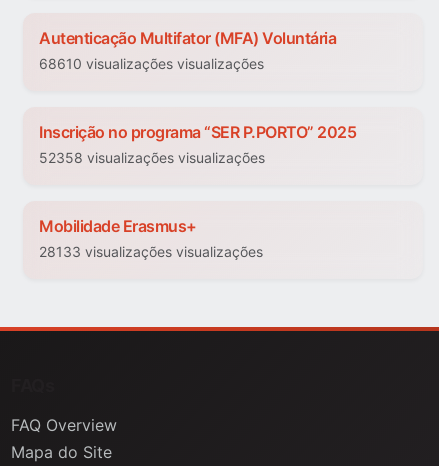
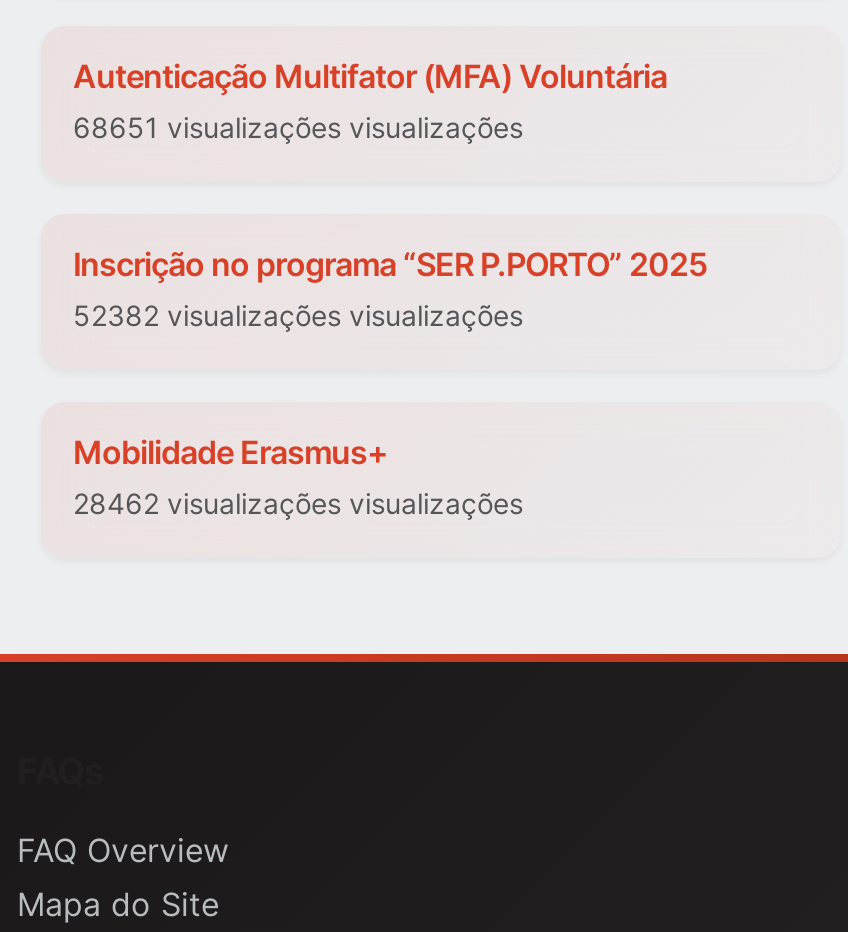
- 68610 visualizações visualizações
+ 68651 visualizações visualizações

- 52358 visualizações visualizações
+ 52382 visualizações visualizações

- 28133 visualizações visualizações
+ 28462 visualizações visualizações
